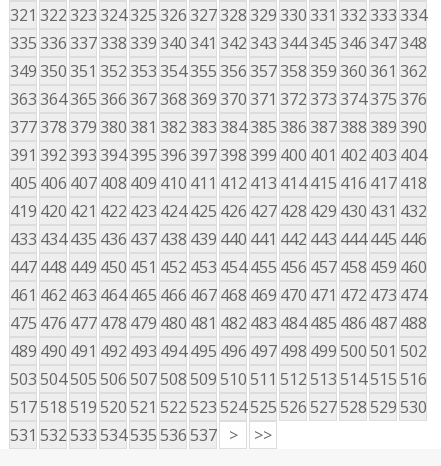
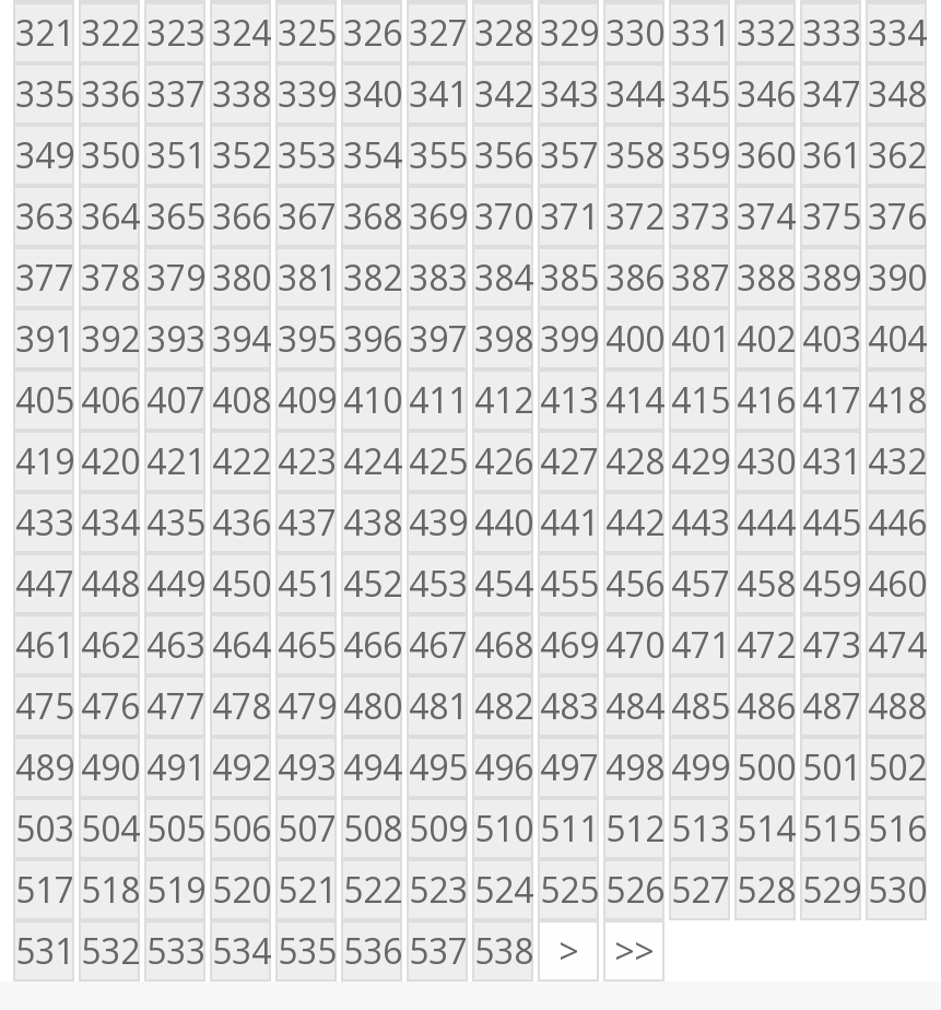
- 531 532 533 534 535 536 537 >
+ 531 532 533 534 535 536 537 538 >
